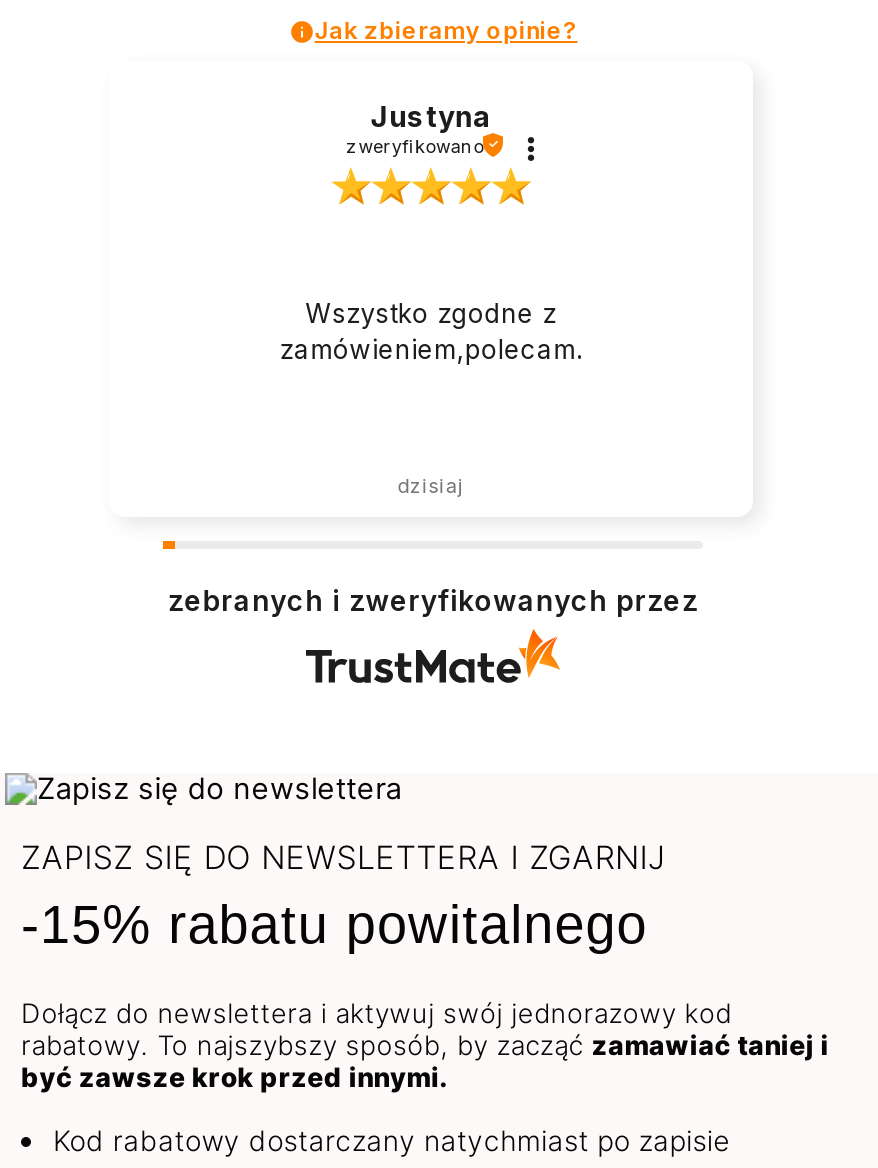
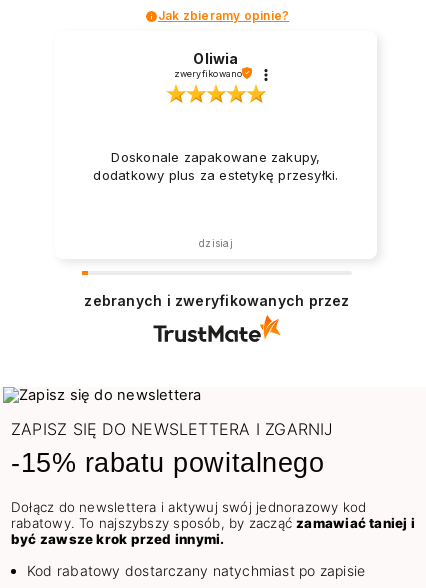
- Justyna
+ Oliwia

- Wszystko zgodne z
- zamówieniem,polecam.
+ Doskonale zapakowane zakupy,
+ dodatkowy plus za estetykę przesyłki.
